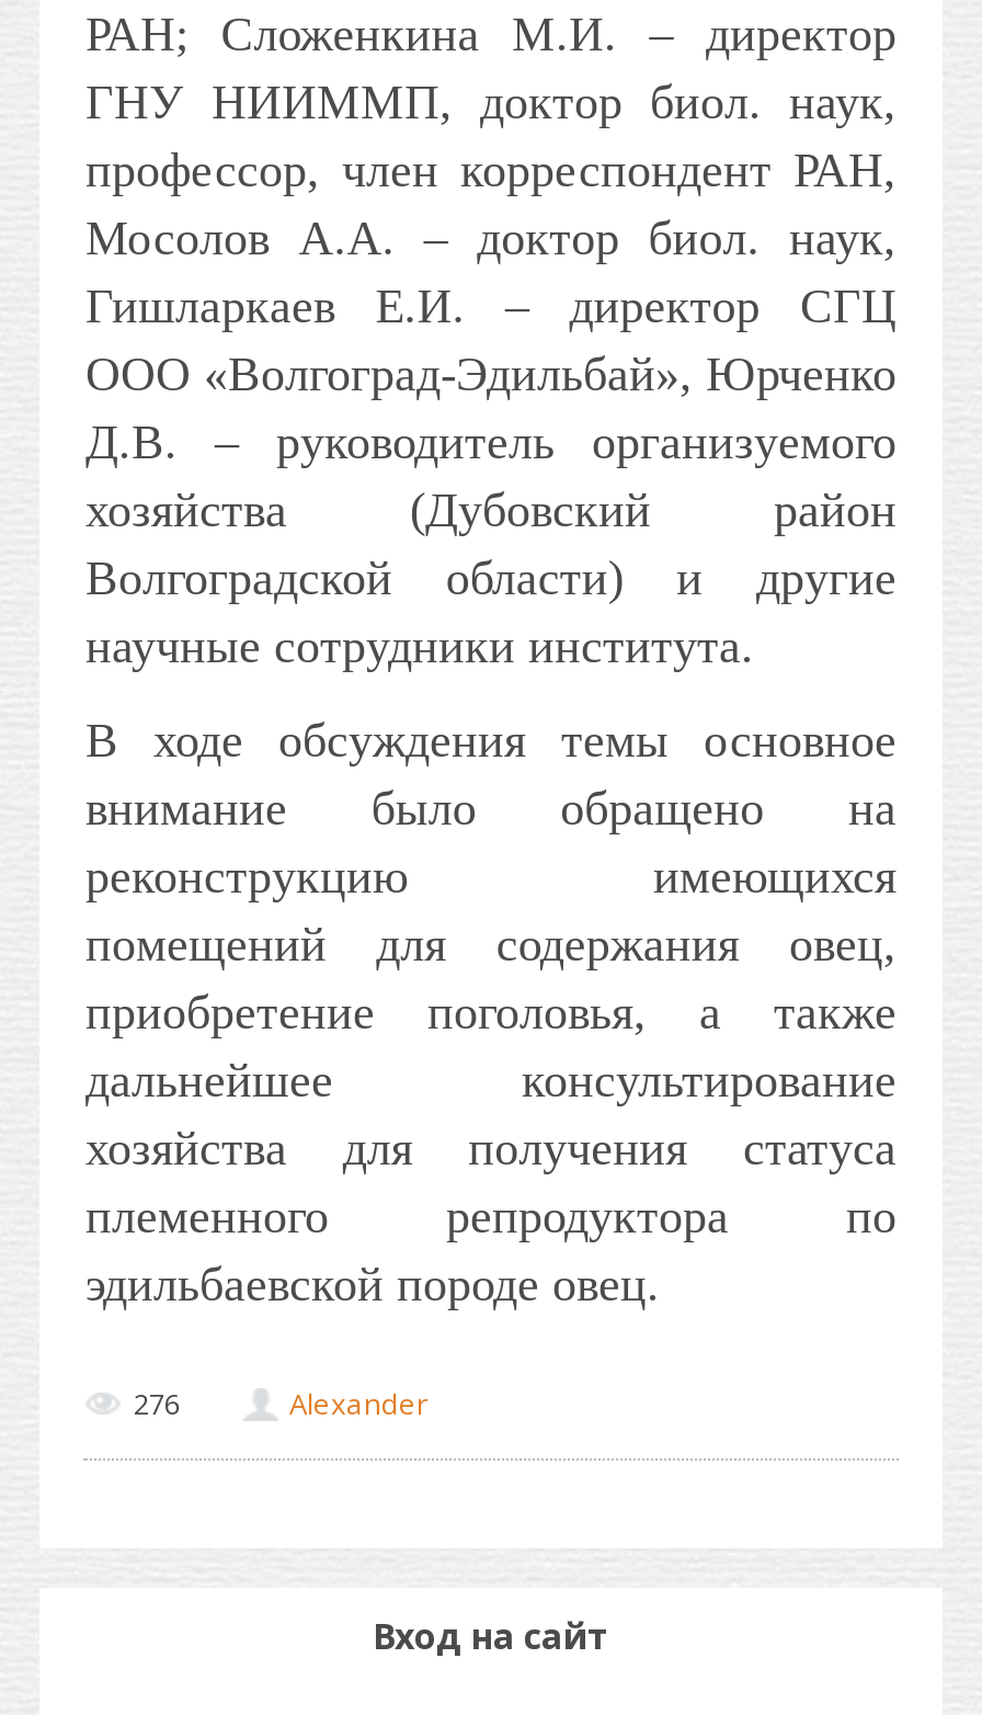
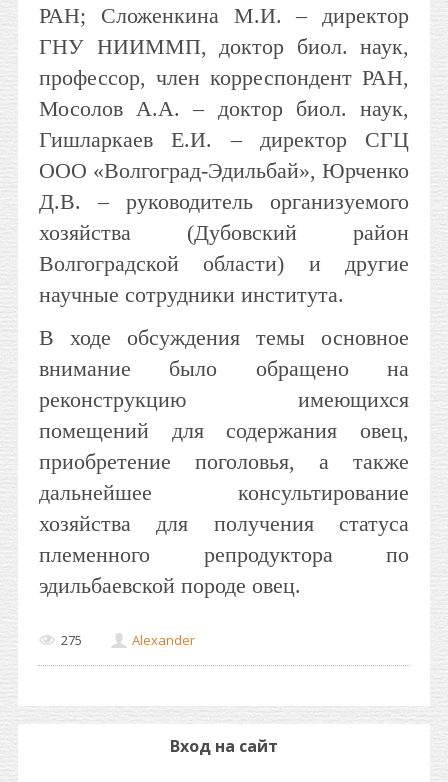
- 276
+ 275
